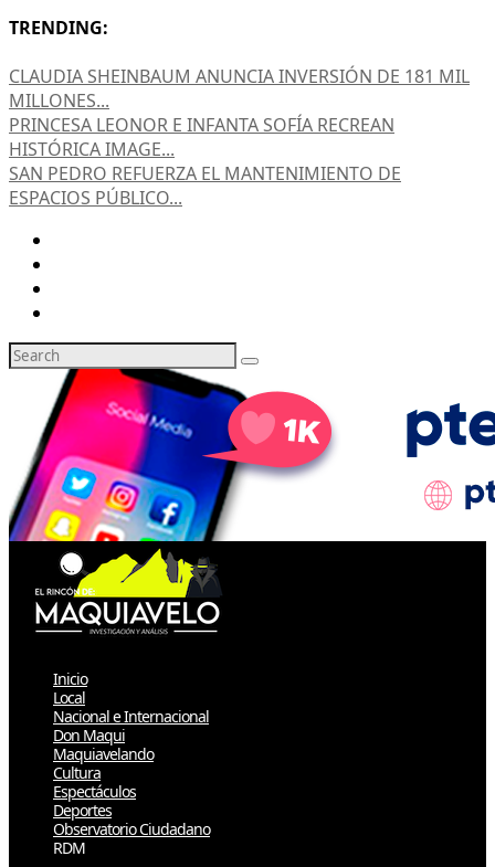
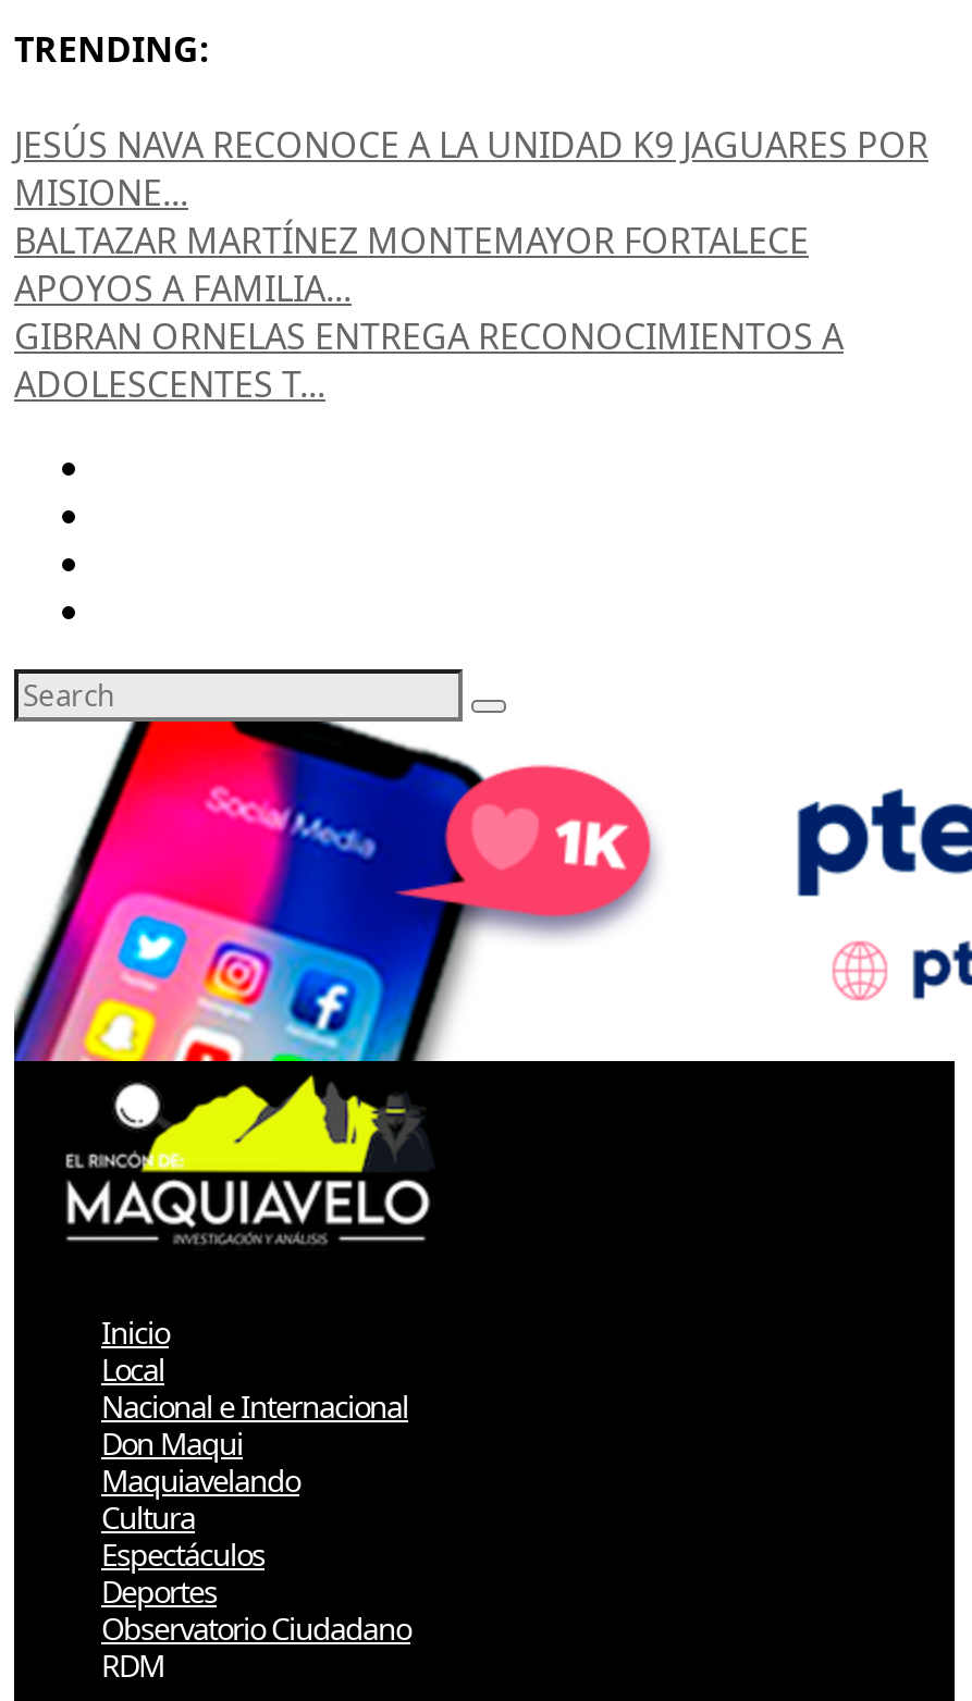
- CLAUDIA SHEINBAUM ANUNCIA INVERSIÓN DE 181 MIL
- MILLONES...
- PRINCESA LEONOR E INFANTA SOFÍA RECREAN
- HISTÓRICA IMAGE...
- SAN PEDRO REFUERZA EL MANTENIMIENTO DE
- ESPACIOS PÚBLICO...
+ JESÚS NAVA RECONOCE A LA UNIDAD K9 JAGUARES POR
+ MISIONE...
+ BALTAZAR MARTÍNEZ MONTEMAYOR FORTALECE
+ APOYOS A FAMILIA...
+ GIBRAN ORNELAS ENTREGA RECONOCIMIENTOS A
+ ADOLESCENTES T...
